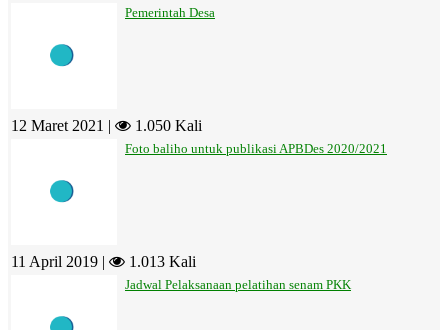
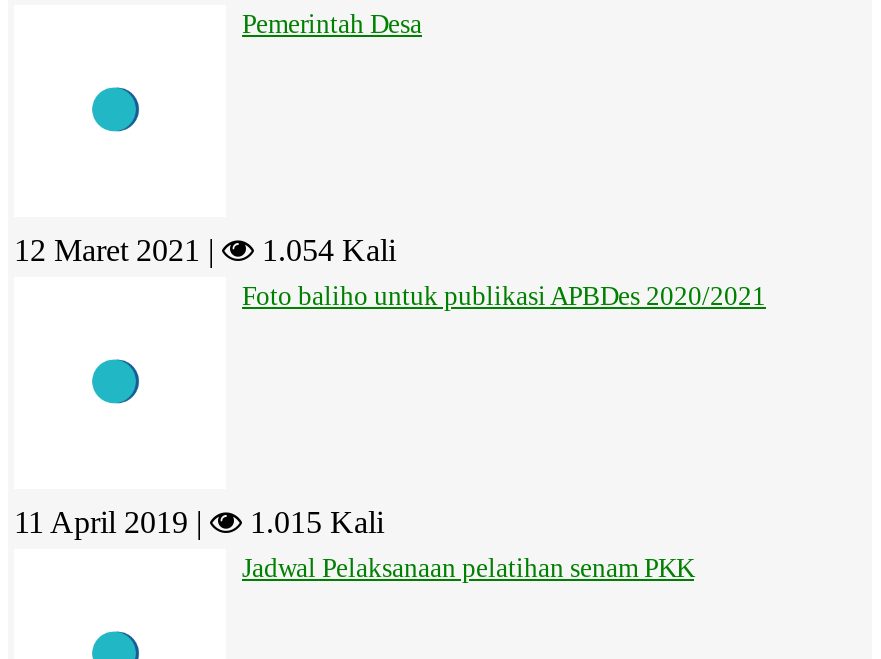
- 1.050 Kali
+ 1.054 Kali

- 1.013 Kali
+ 1.015 Kali
